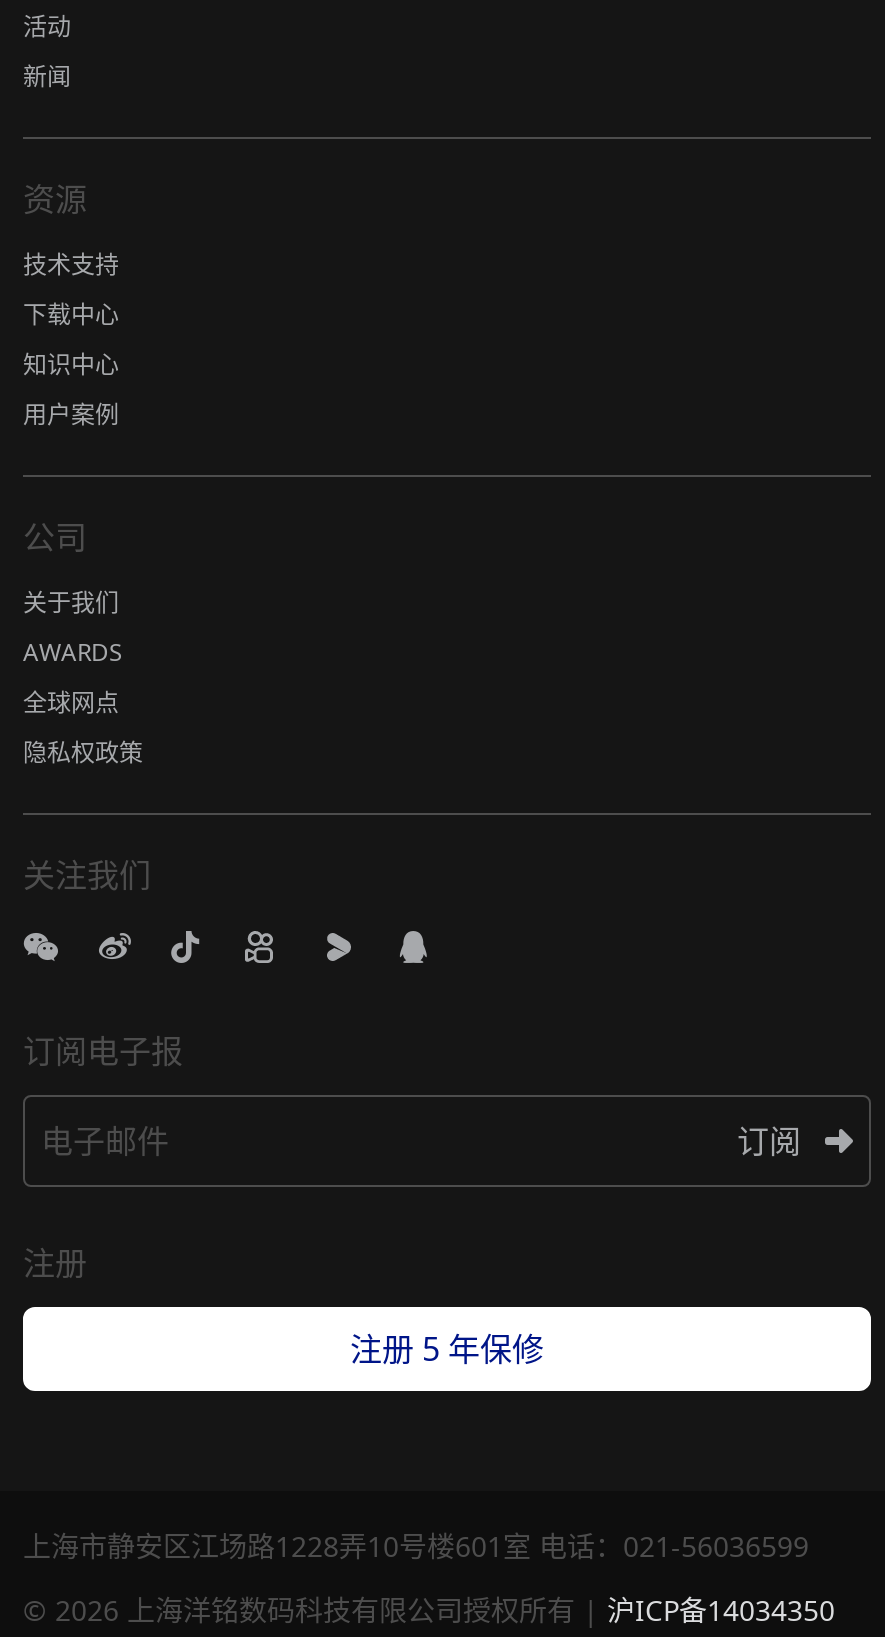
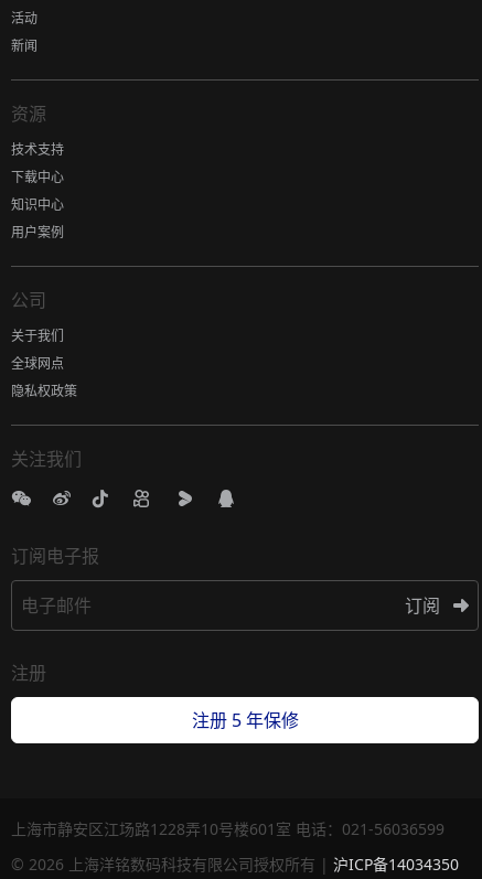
- AWARDS
